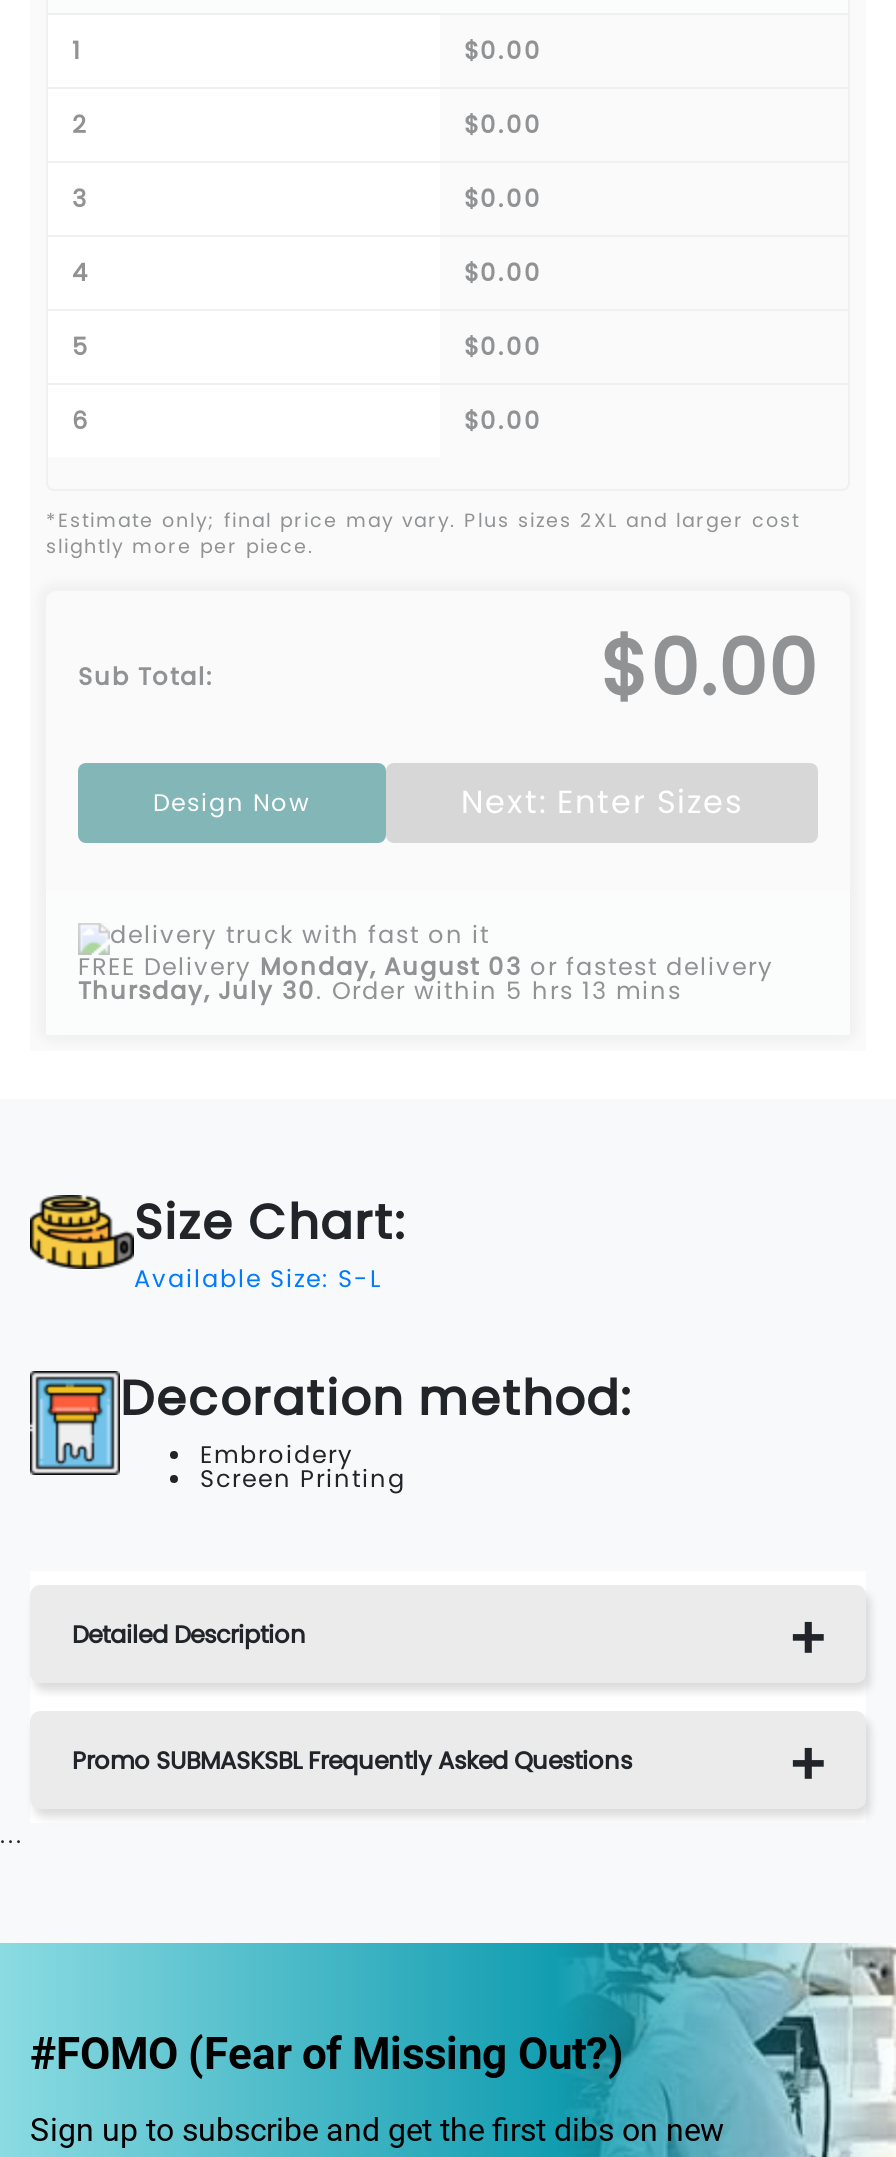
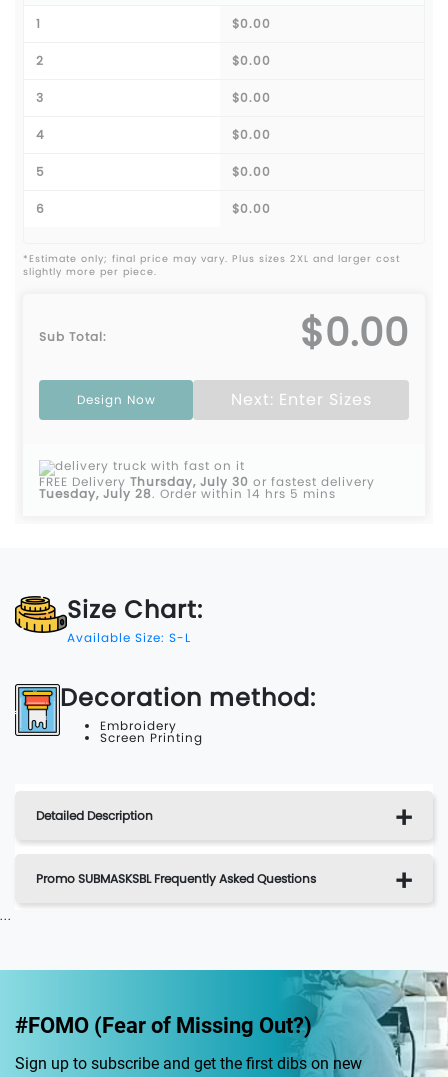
- FREE Delivery Monday, August 03 or fastest delivery
+ FREE Delivery Thursday, July 30 or fastest delivery

- Thursday, July 30.Order within 5 hrs 13 mins
+ Tuesday, July 28.Order within 14 hrs 5 mins
